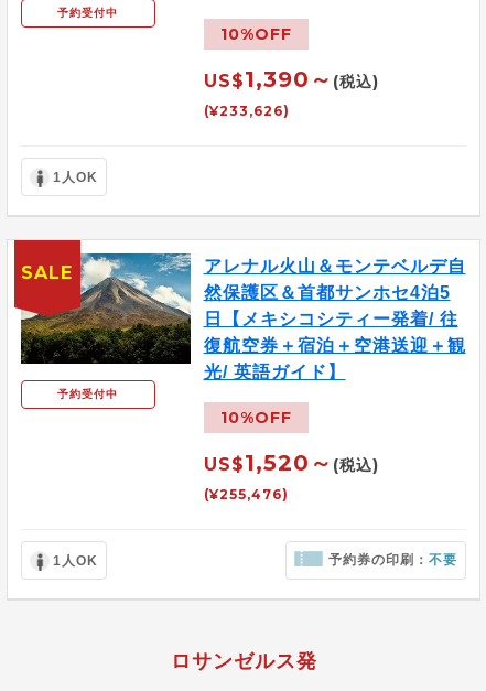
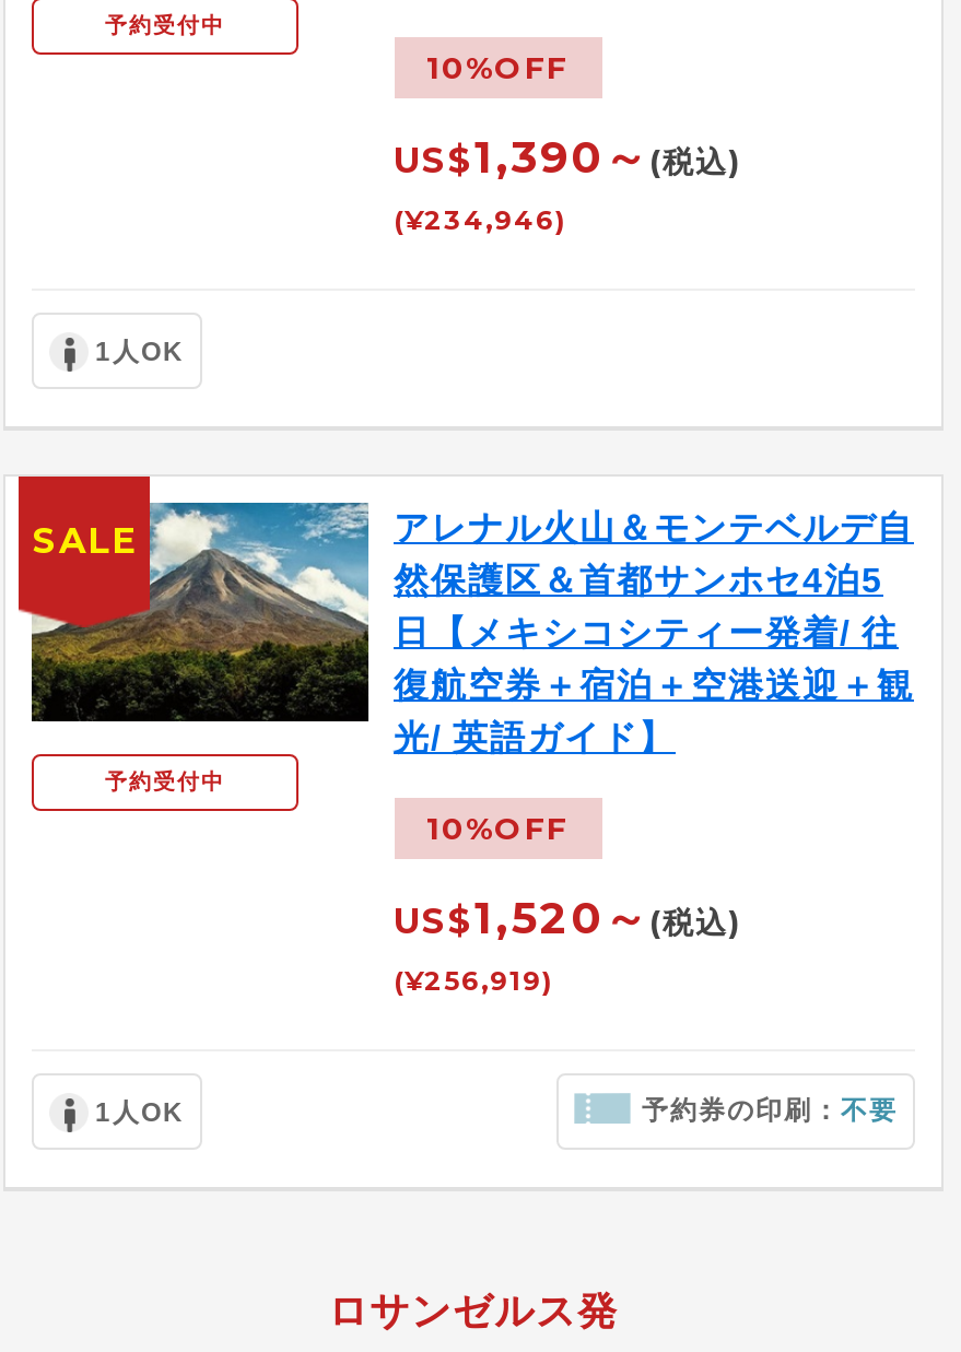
- (¥233,626)
+ (¥234,946)

- (¥255,476)
+ (¥256,919)
